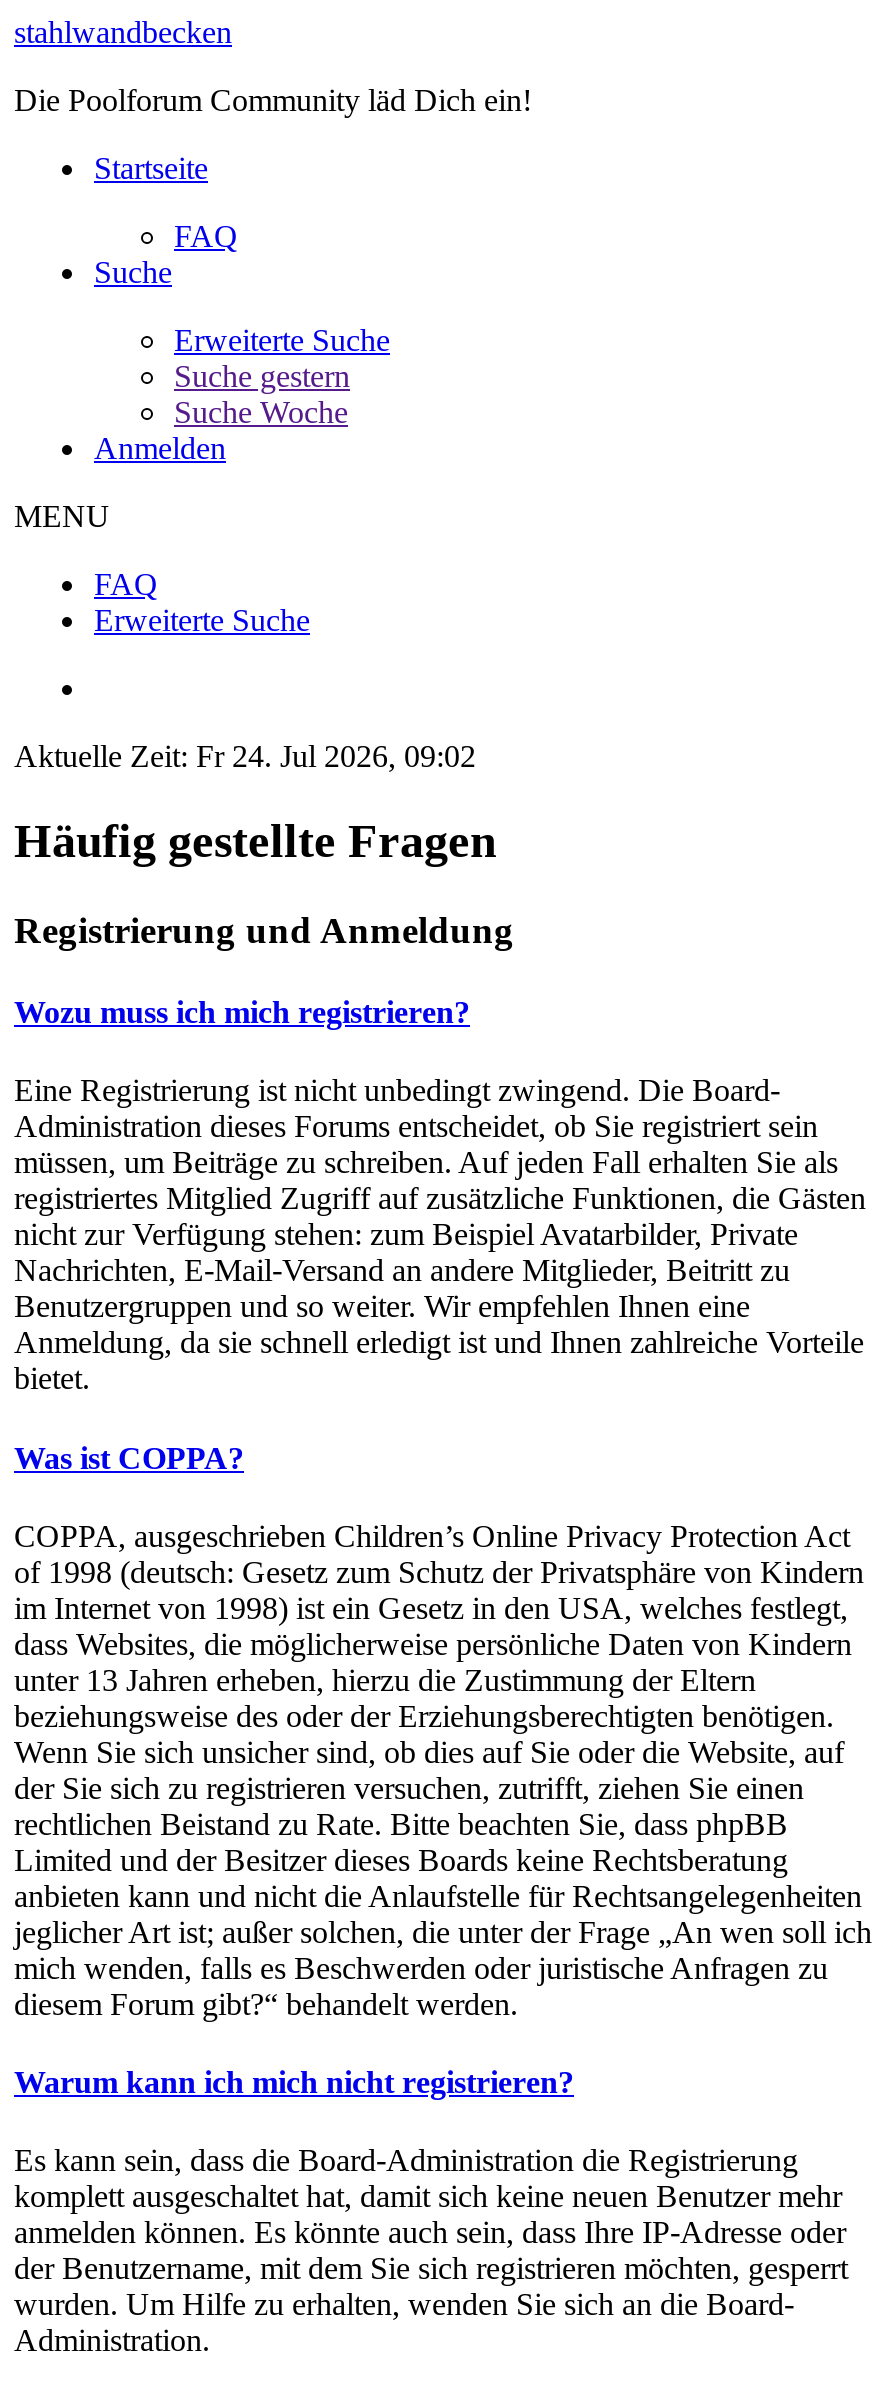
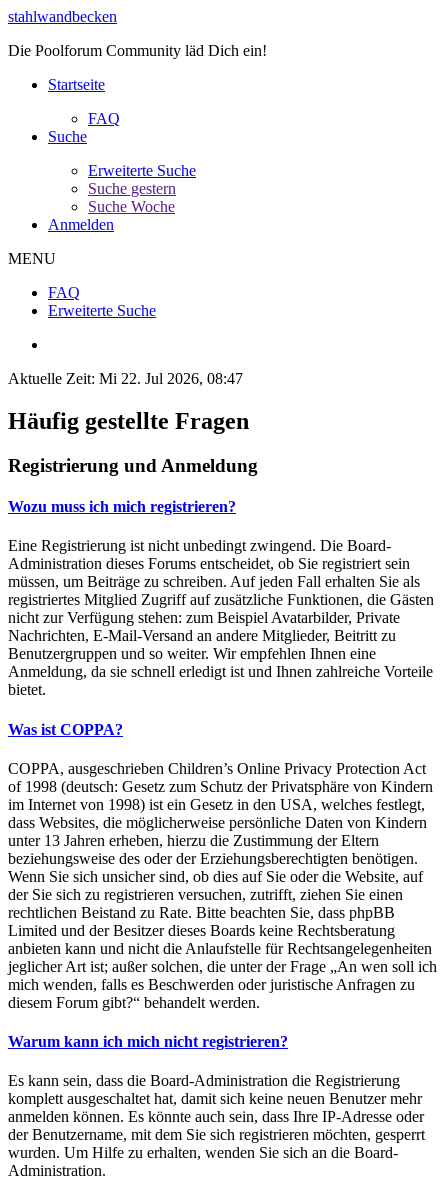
- Aktuelle Zeit: Fr 24. Jul 2026, 09:02
+ Aktuelle Zeit: Mi 22. Jul 2026, 08:47
